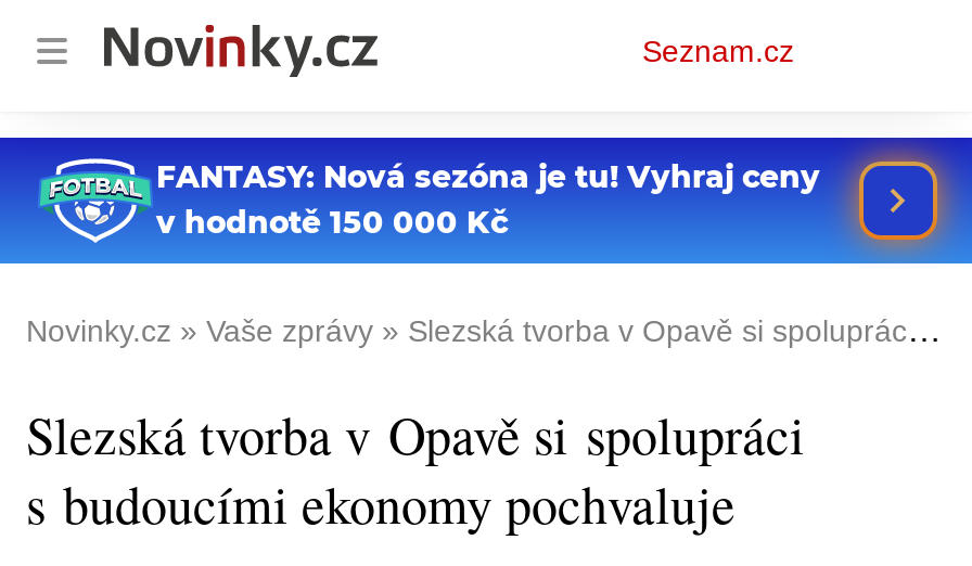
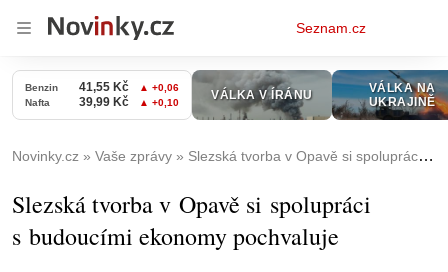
- [image]
+ [image]
